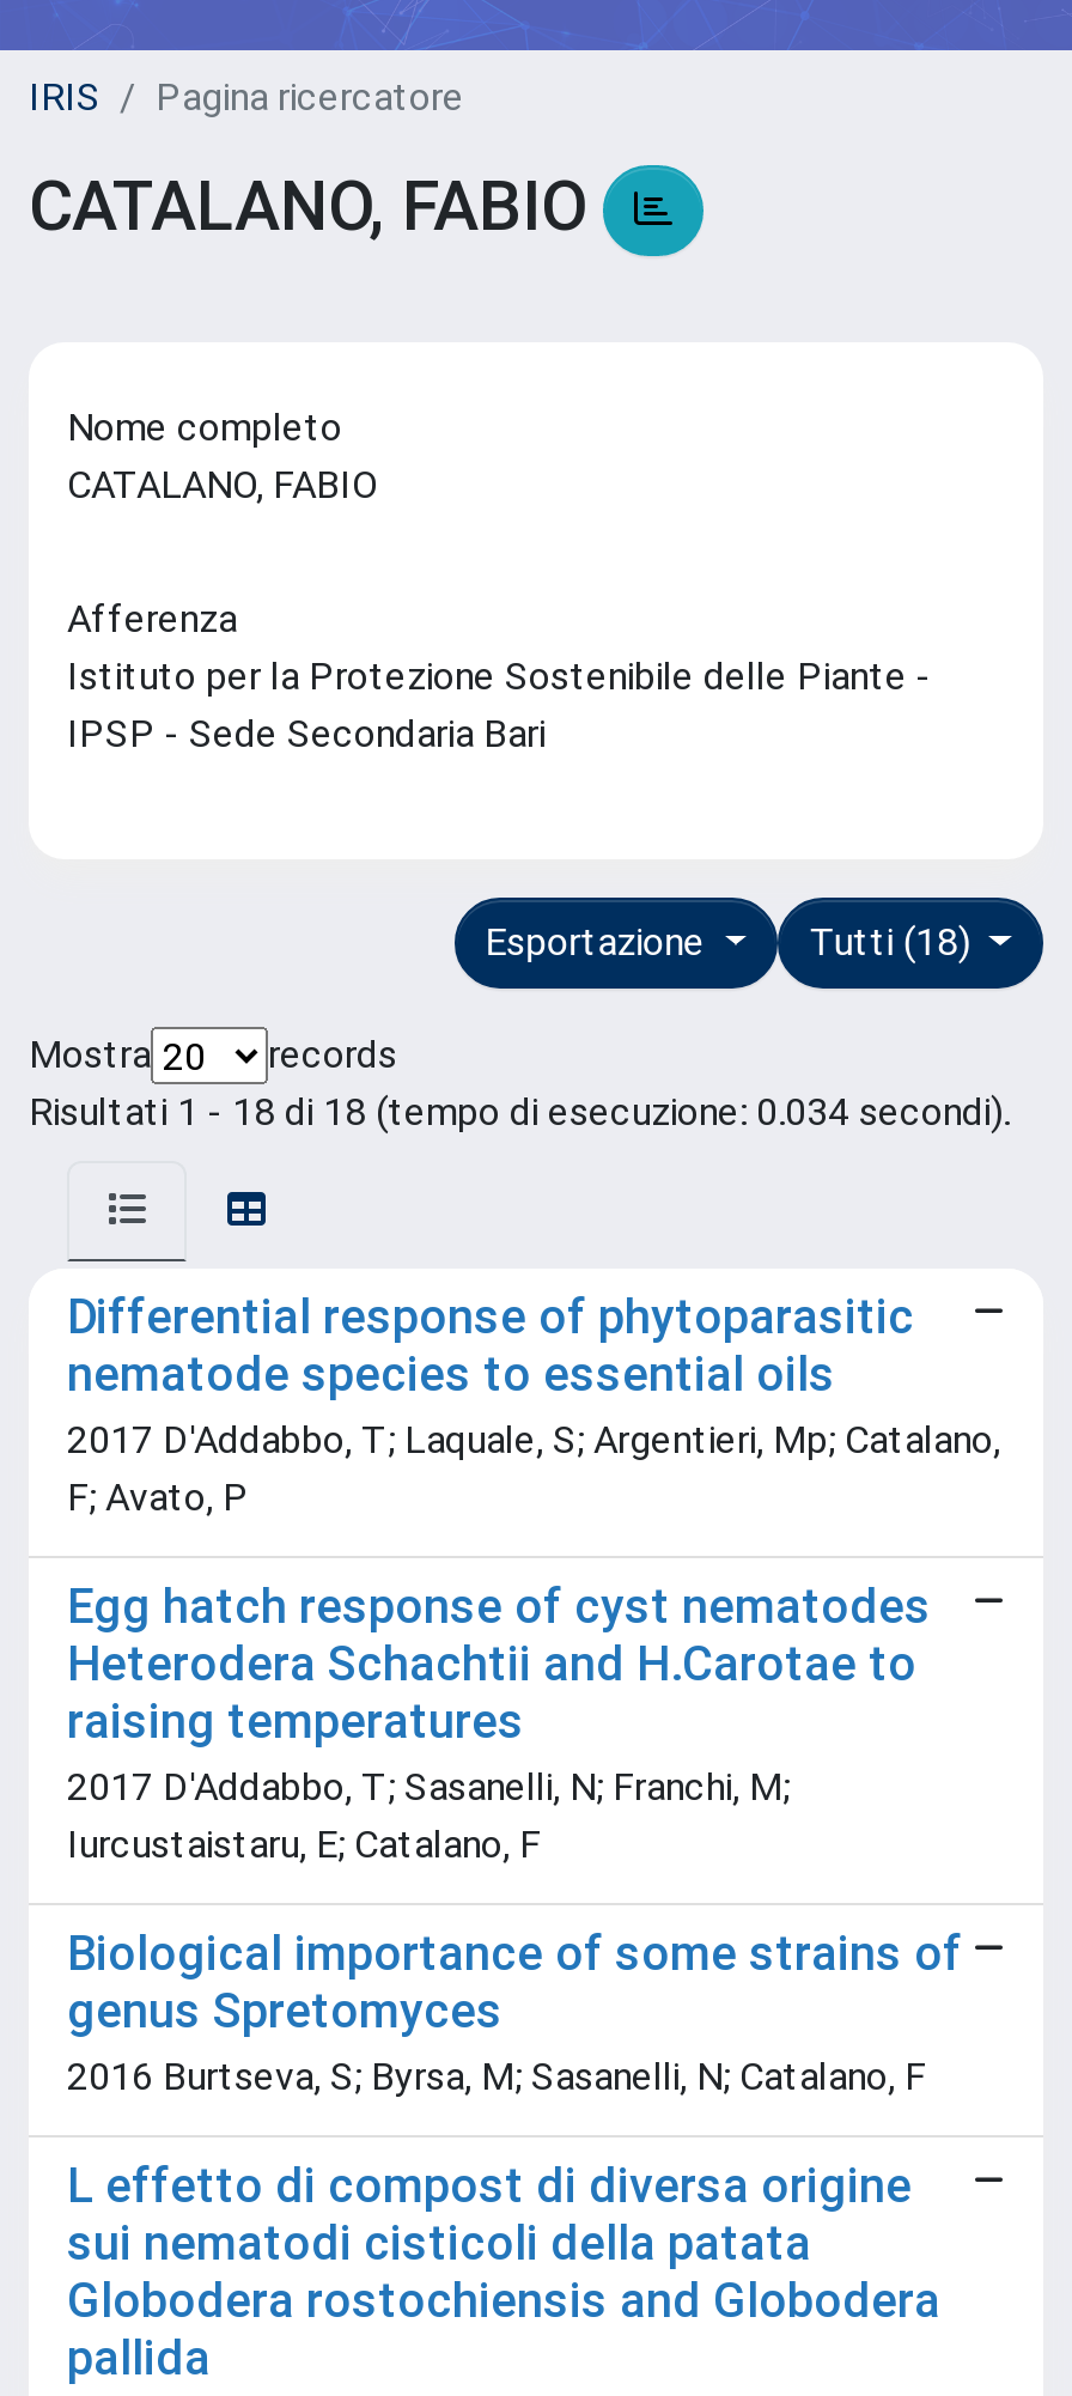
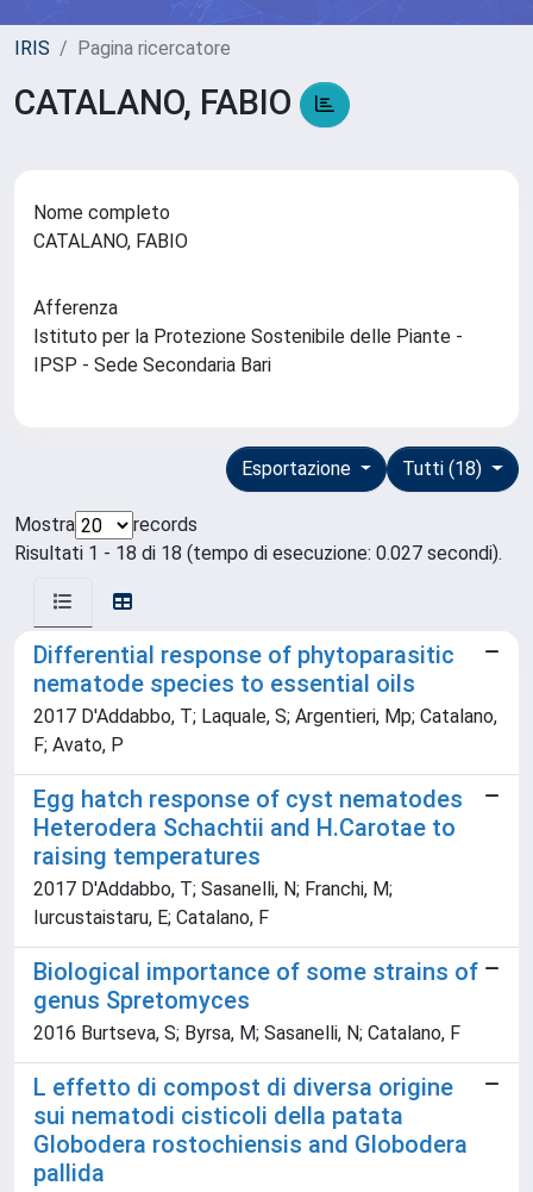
- Risultati 1 - 18 di 18 (tempo di esecuzione: 0.034 secondi).
+ Risultati 1 - 18 di 18 (tempo di esecuzione: 0.027 secondi).
